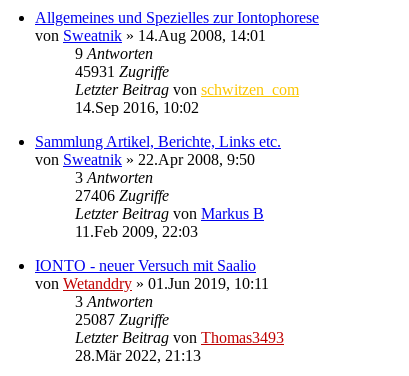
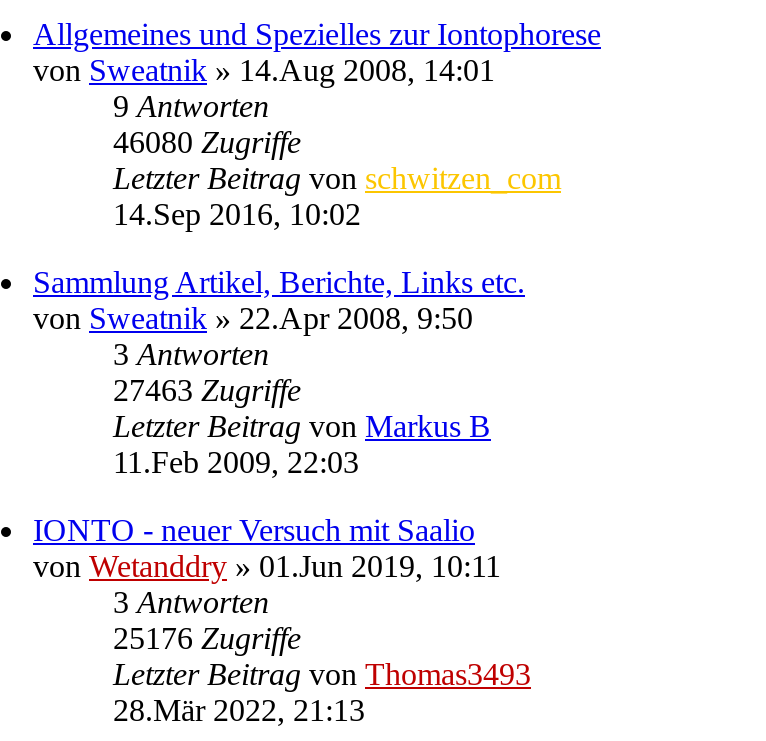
- 45931 Zugriffe
+ 46080 Zugriffe

- 27406 Zugriffe
+ 27463 Zugriffe

- 25087 Zugriffe
+ 25176 Zugriffe
